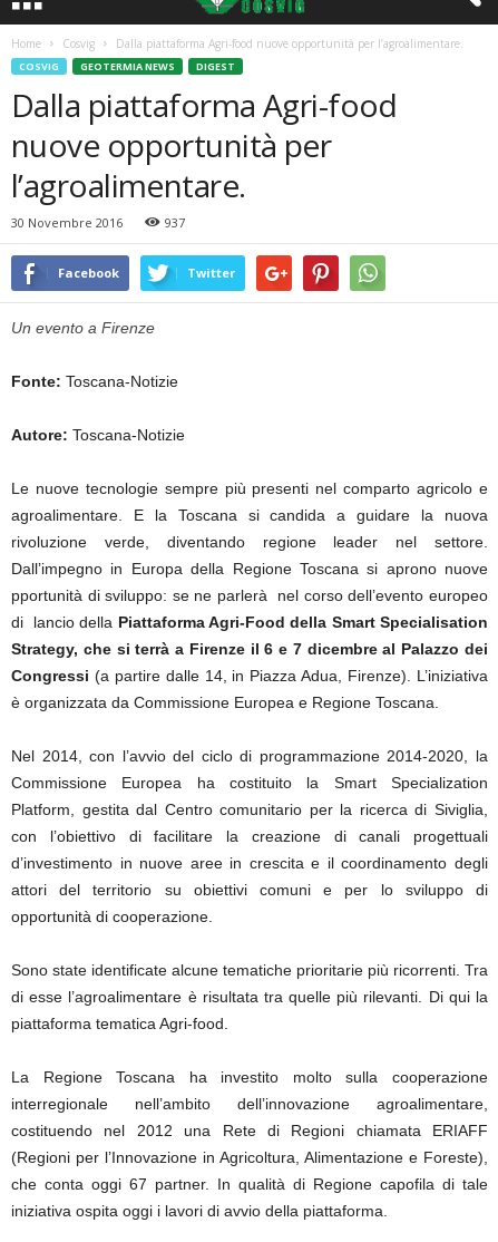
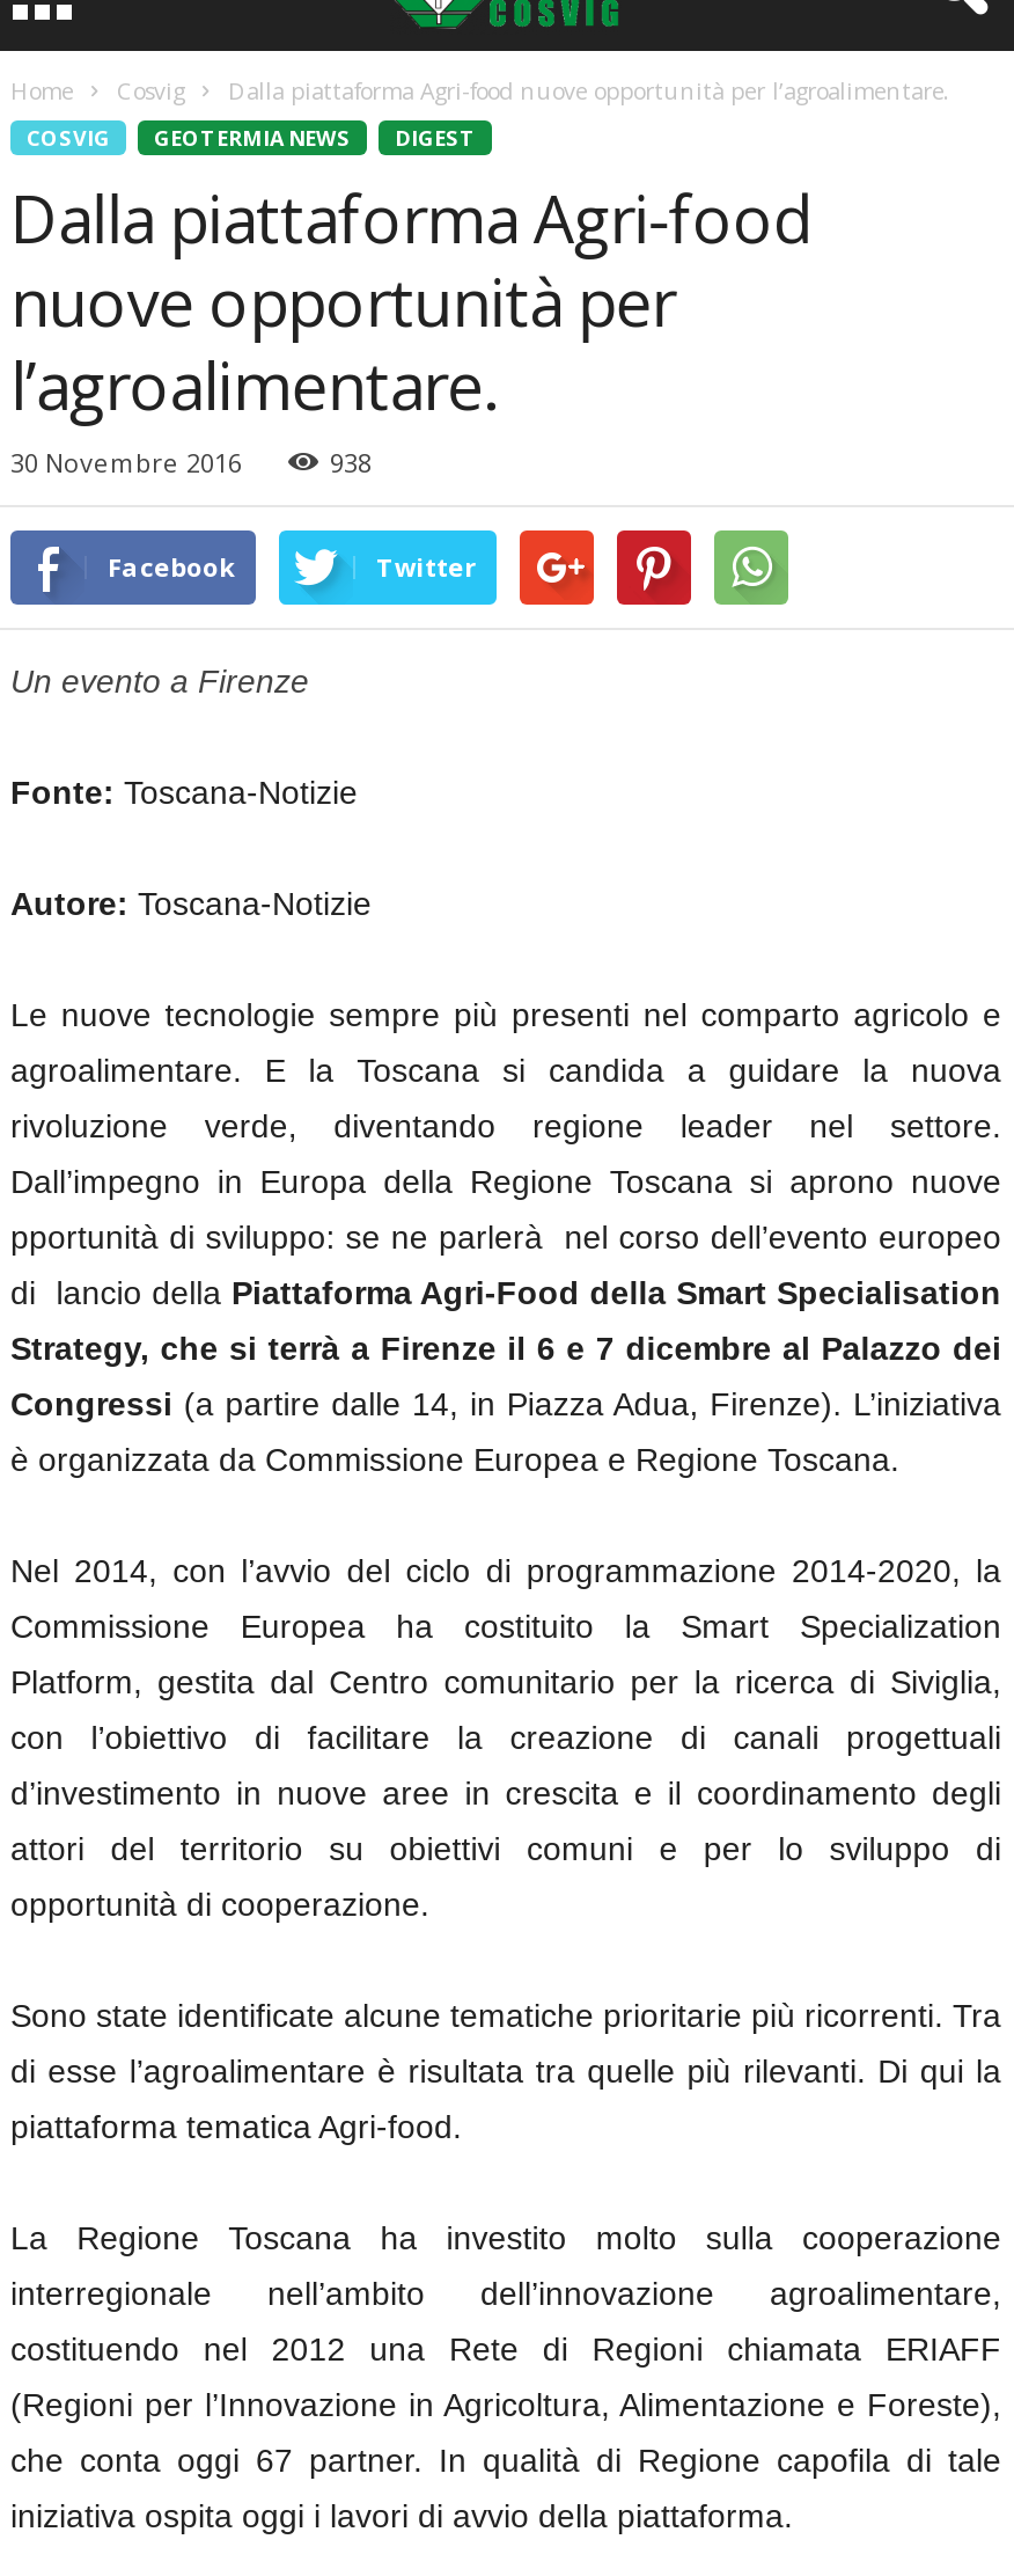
- 937
+ 938
